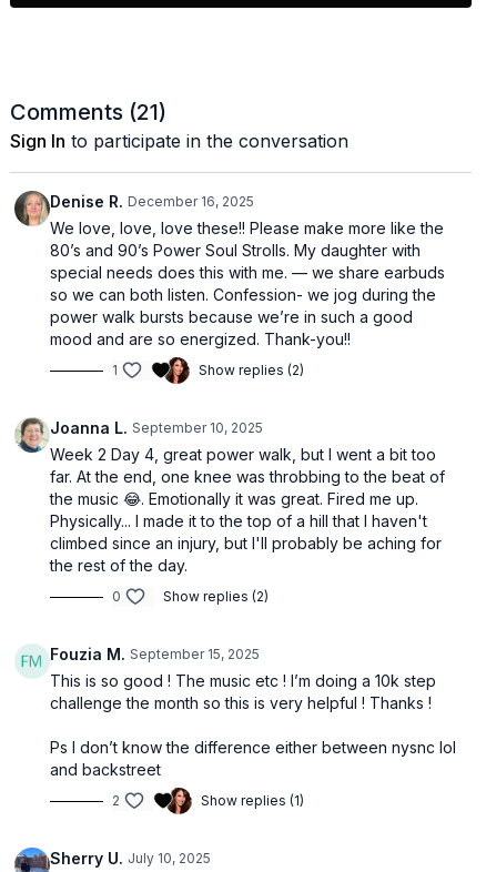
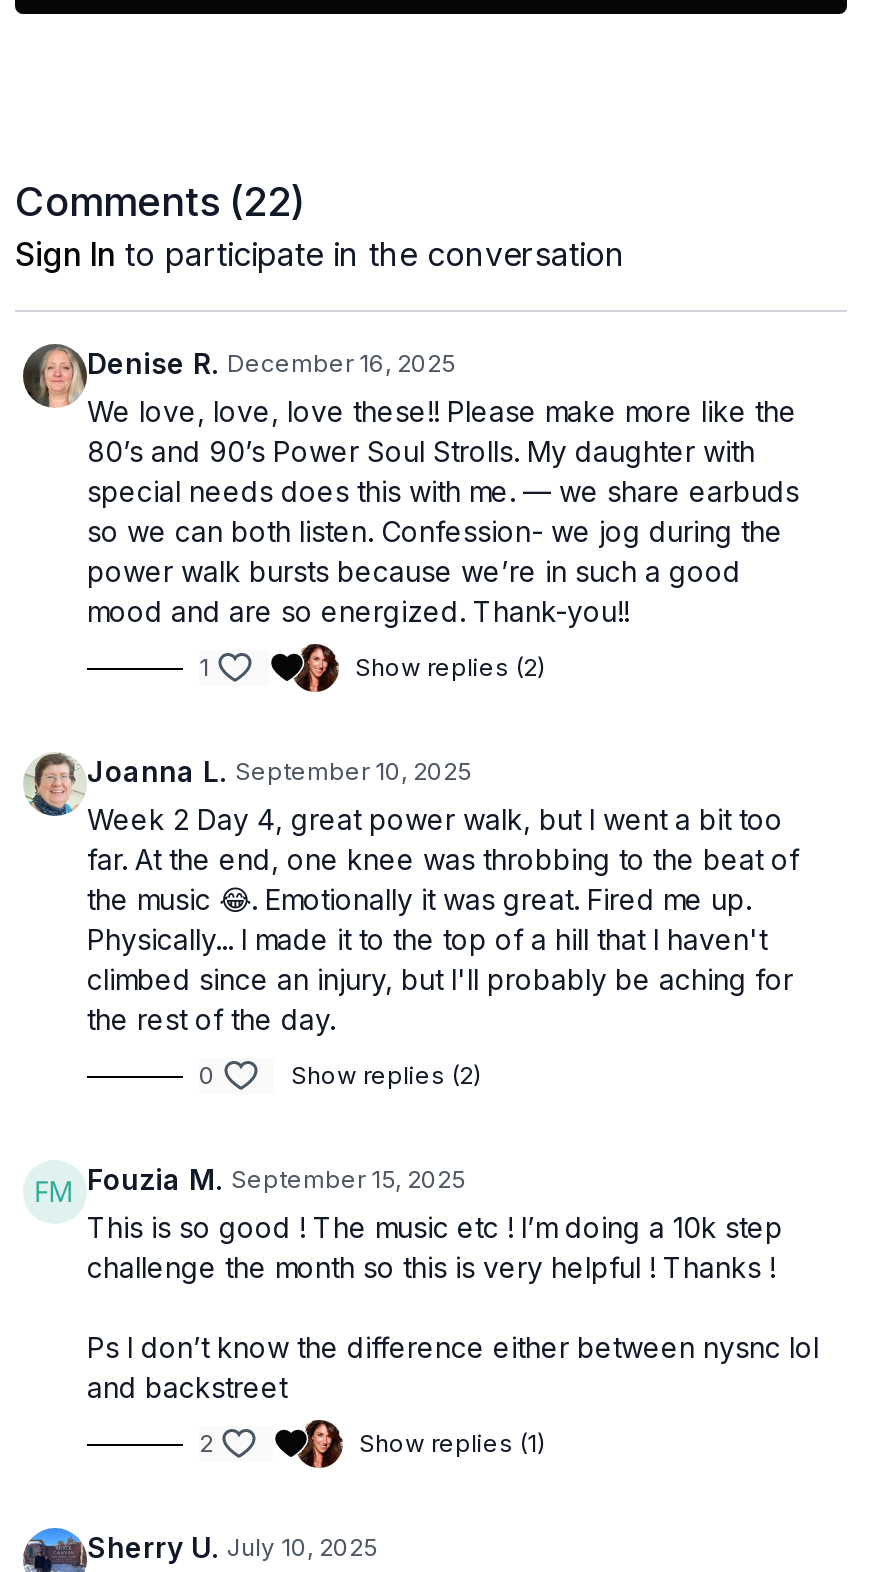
- Comments (21)
+ Comments (22)
